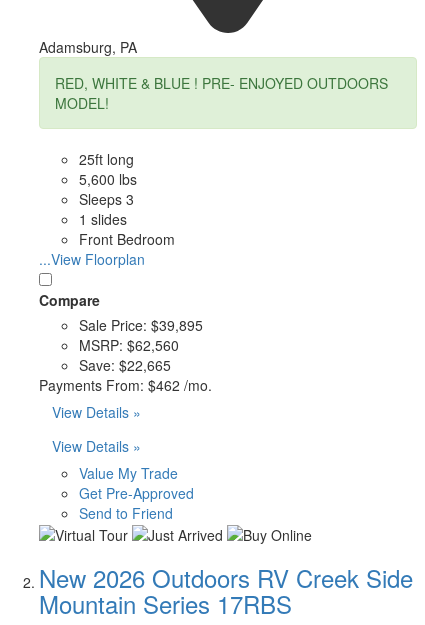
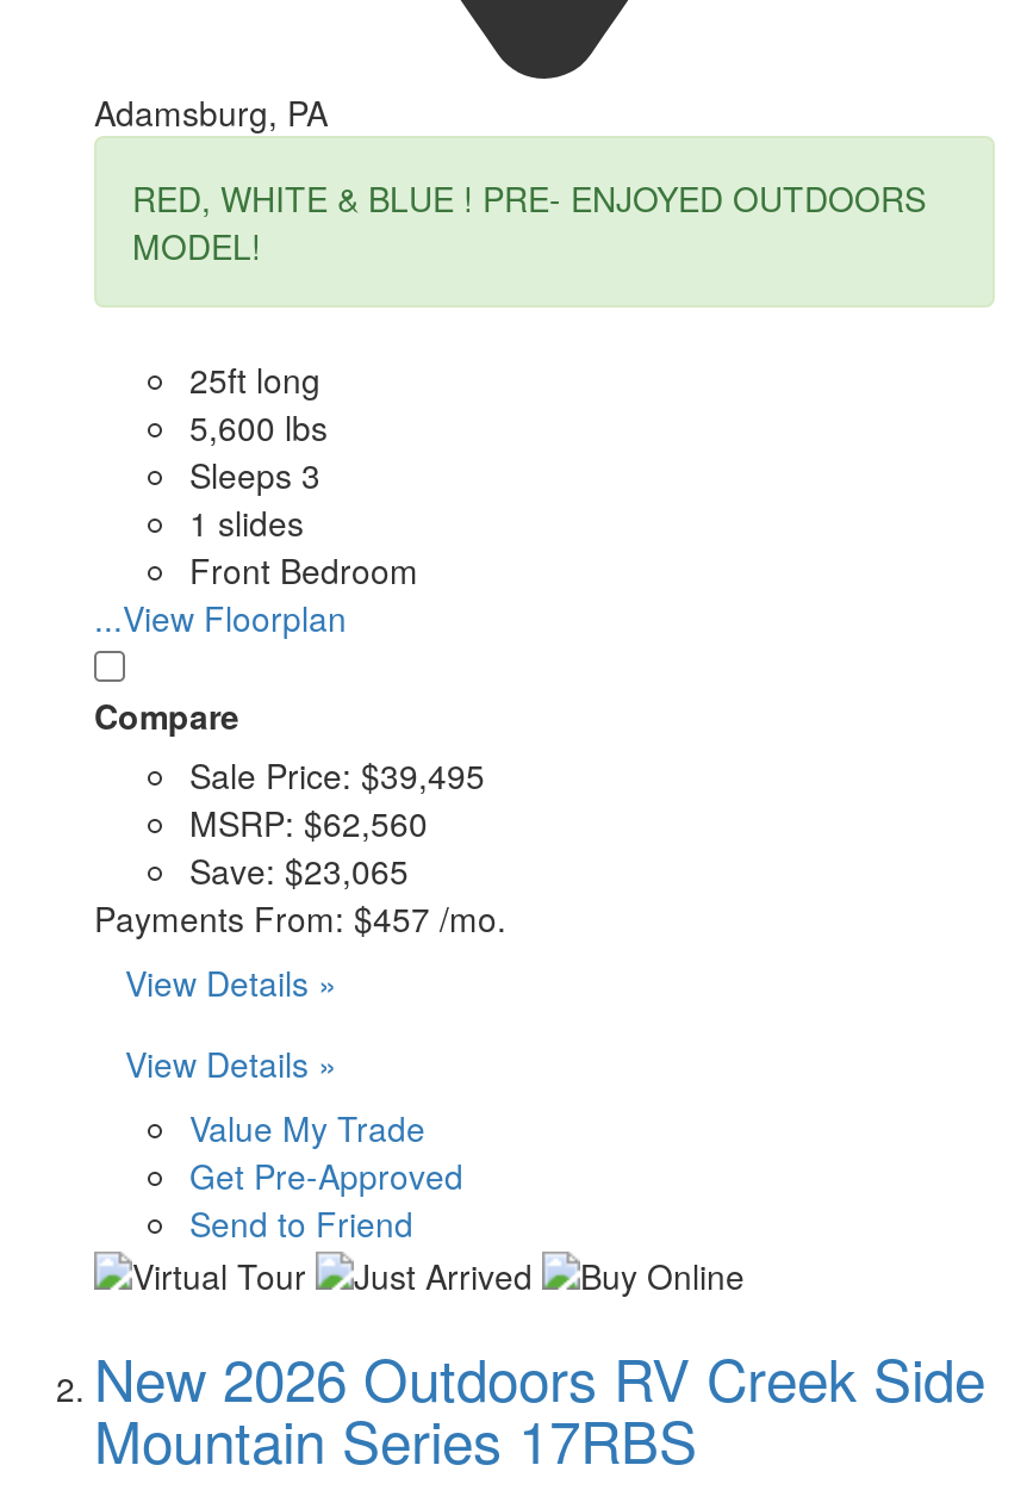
- Sale Price: $39,895
+ Sale Price: $39,495

- Save: $22,665
+ Save: $23,065

- Payments From: $462 /mo.
+ Payments From: $457 /mo.
